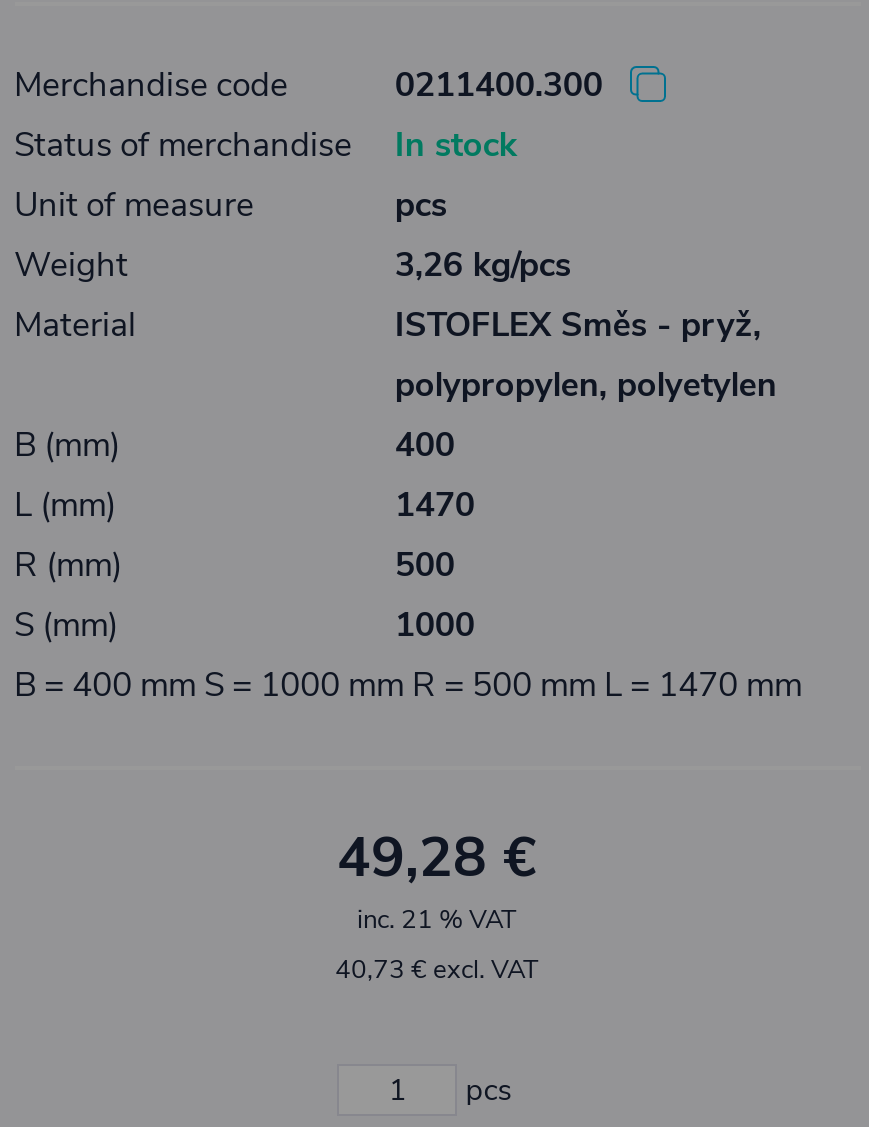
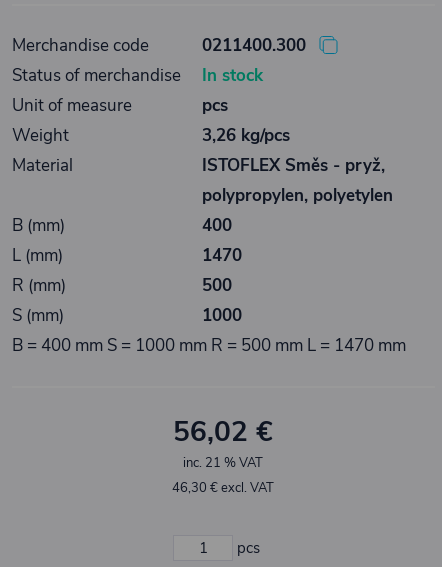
- 49,28 €
+ 56,02 €

- 40,73 € excl. VAT
+ 46,30 € excl. VAT
